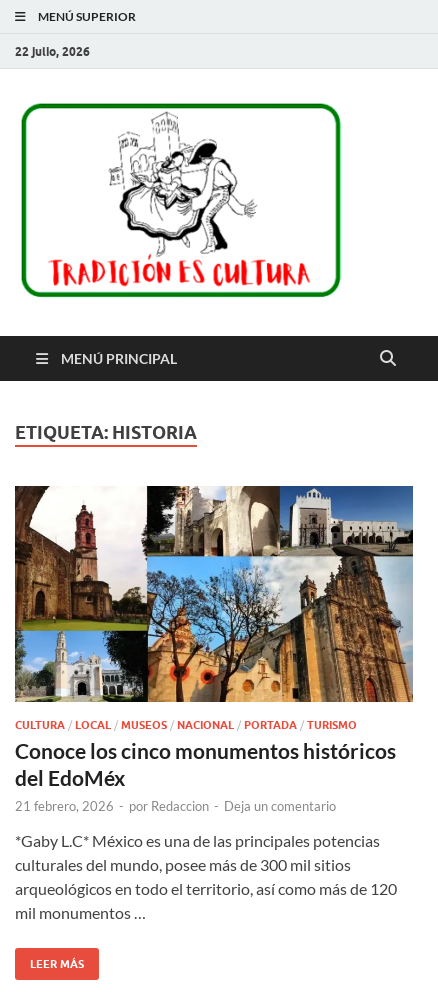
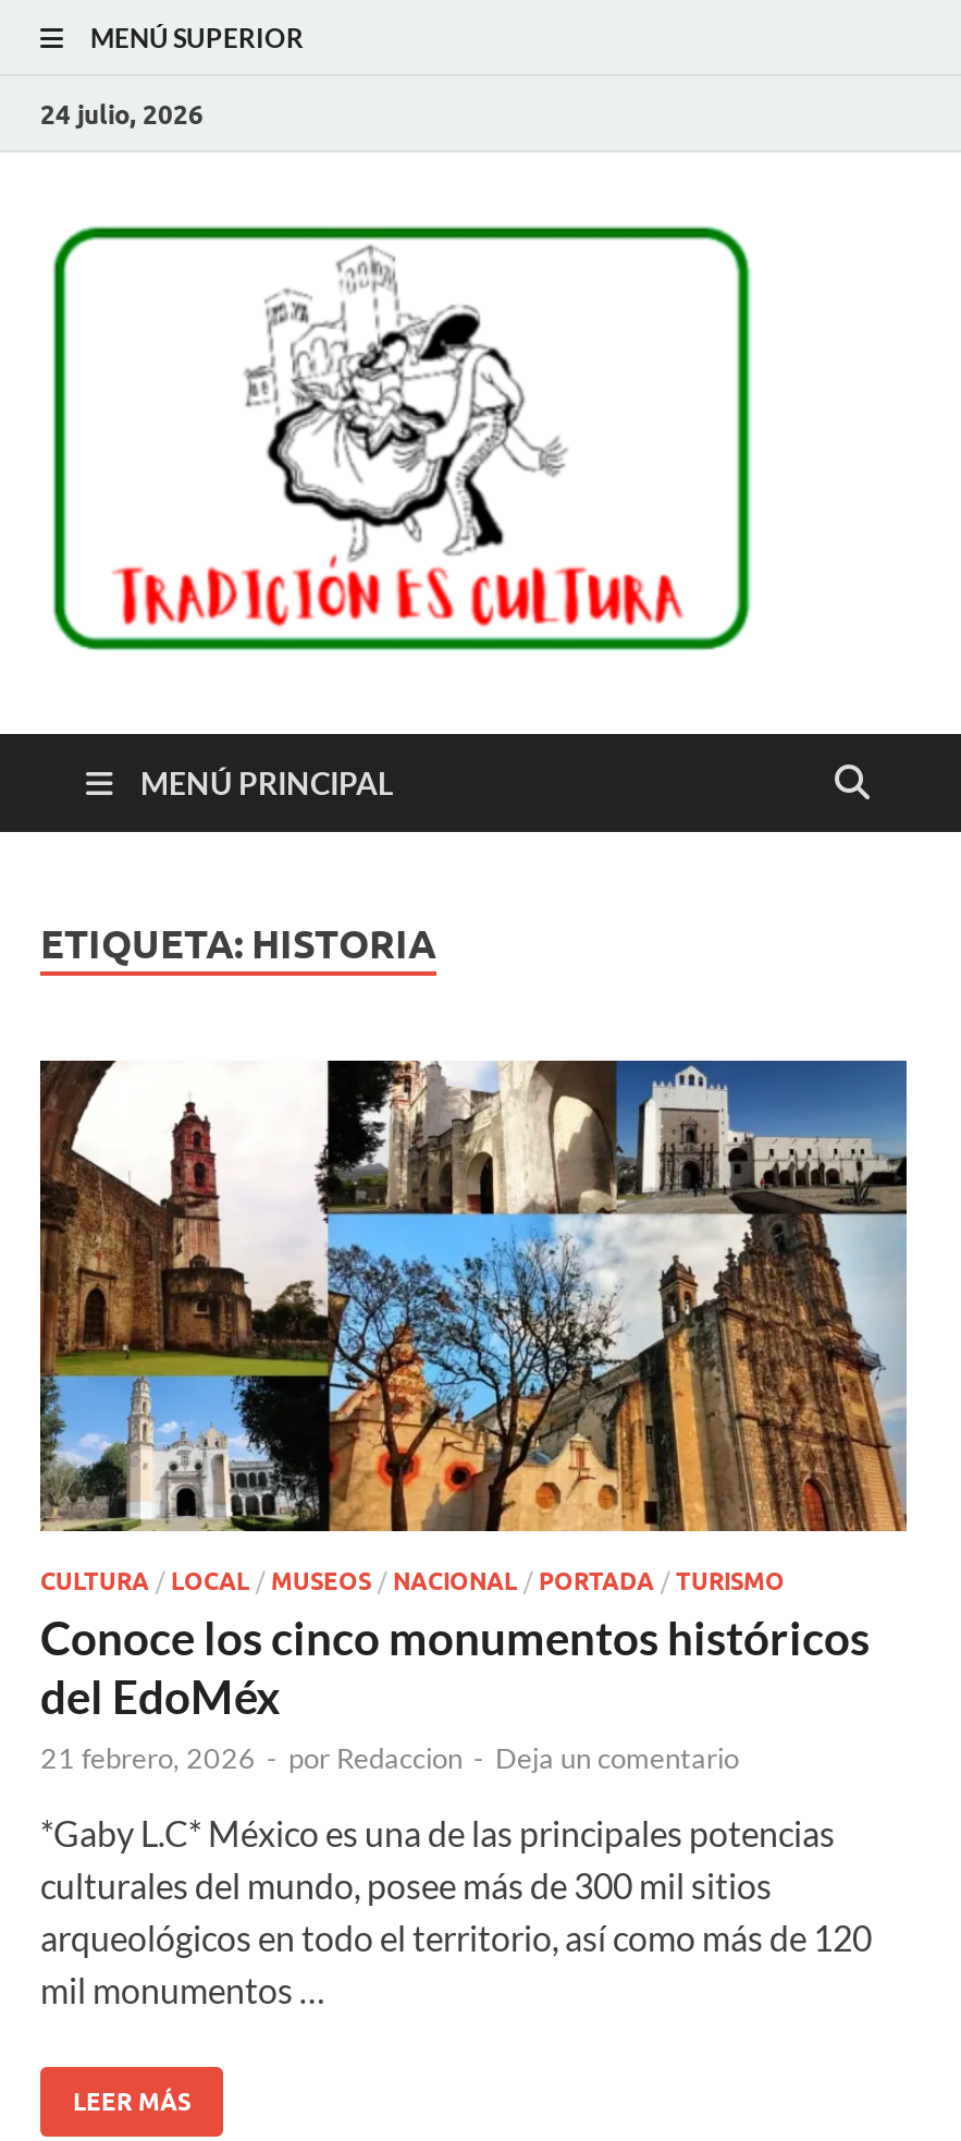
- 22 julio, 2026
+ 24 julio, 2026
